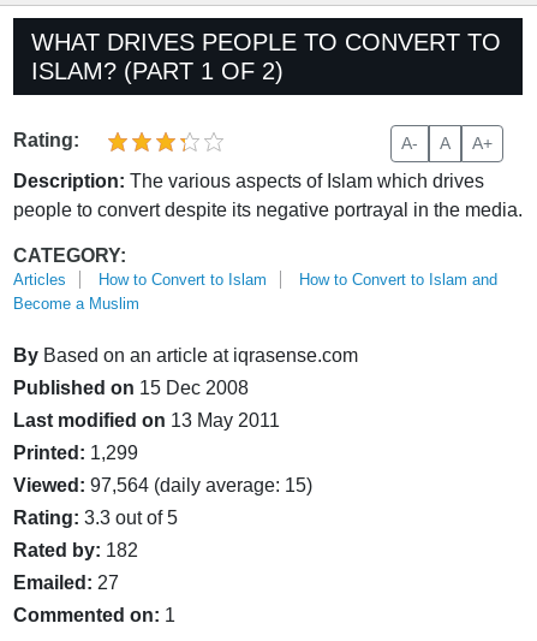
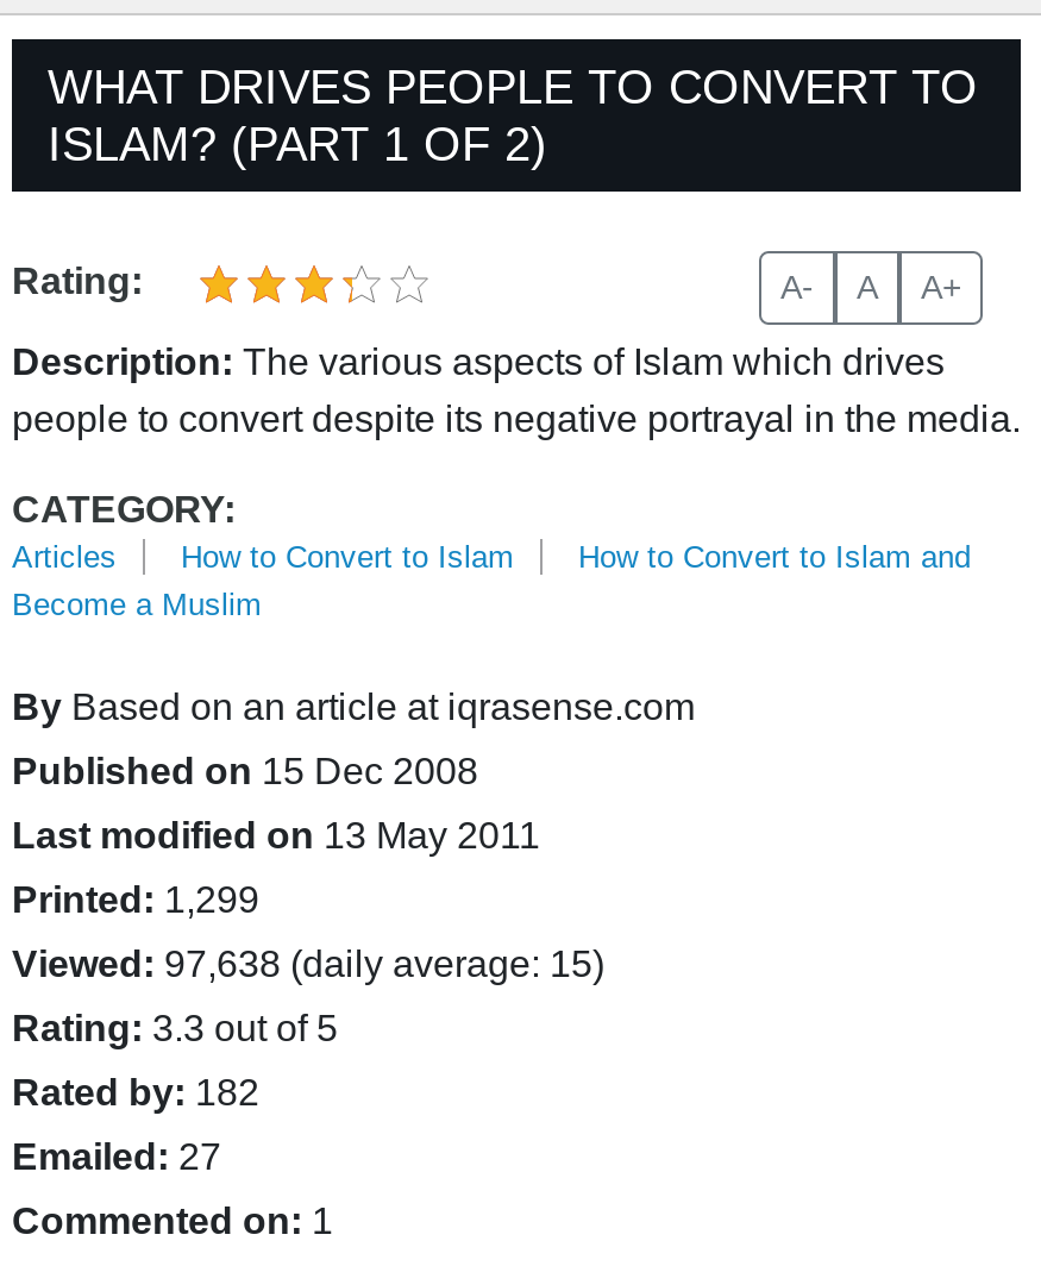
- Viewed: 97,564 (daily average: 15)
+ Viewed: 97,638 (daily average: 15)
